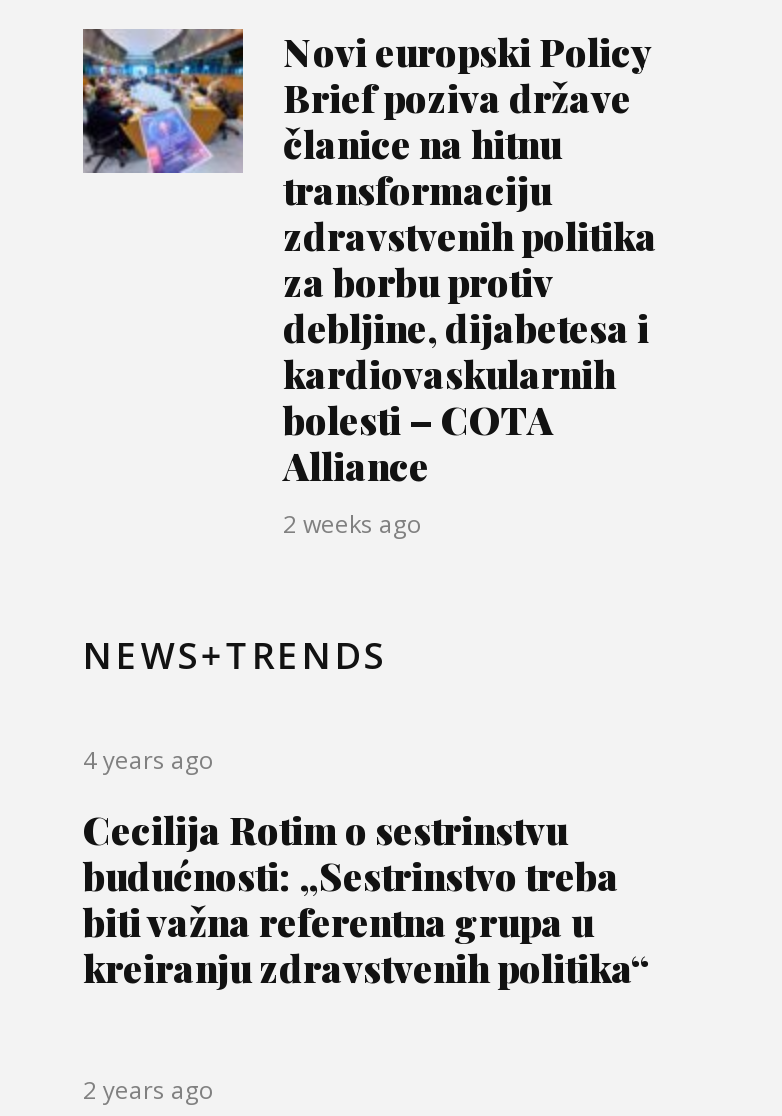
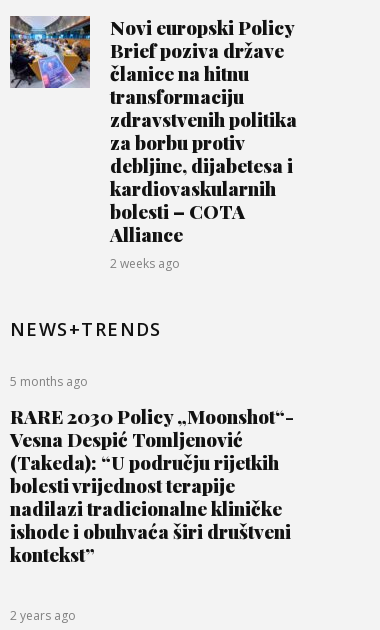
- 4 years ago
+ 5 months ago

- Cecilija Rotim o sestrinstvu
- budućnosti: „Sestrinstvo treba
- biti važna referentna grupa u
- kreiranju zdravstvenih politika“
+ RARE 2030 Policy „Moonshot“-
+ Vesna Despić Tomljenović
+ (Takeda): “U području rijetkih
+ bolesti vrijednost terapije
+ nadilazi tradicionalne kliničke
+ ishode i obuhvaća širi društveni
+ kontekst”
